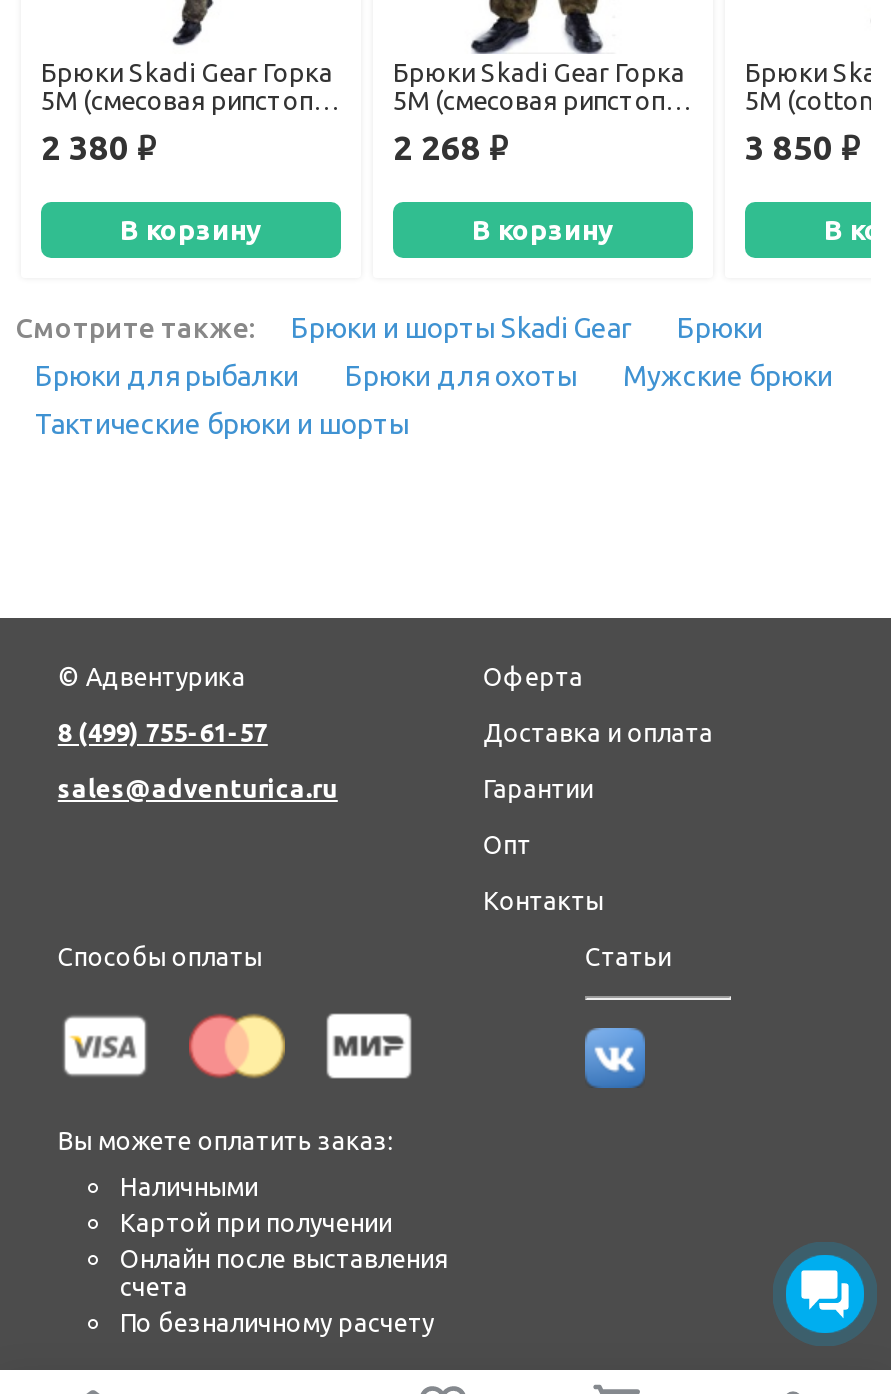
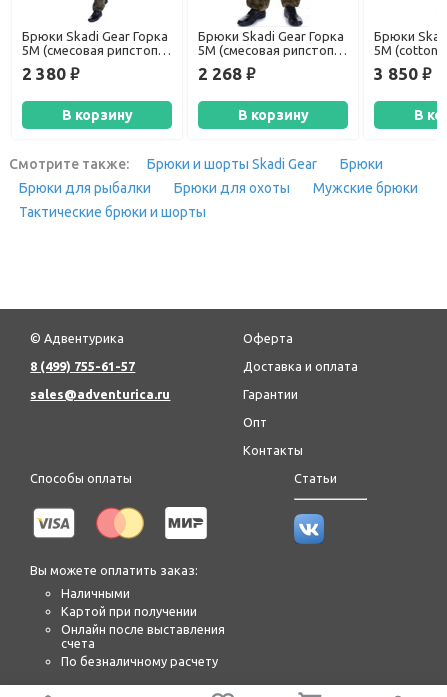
- [image]
